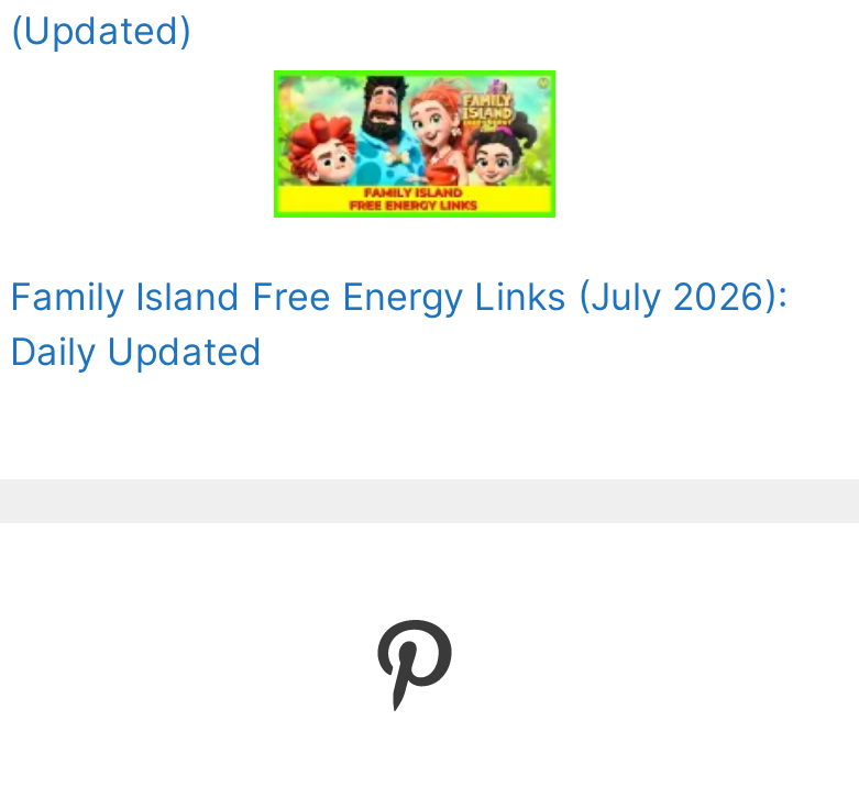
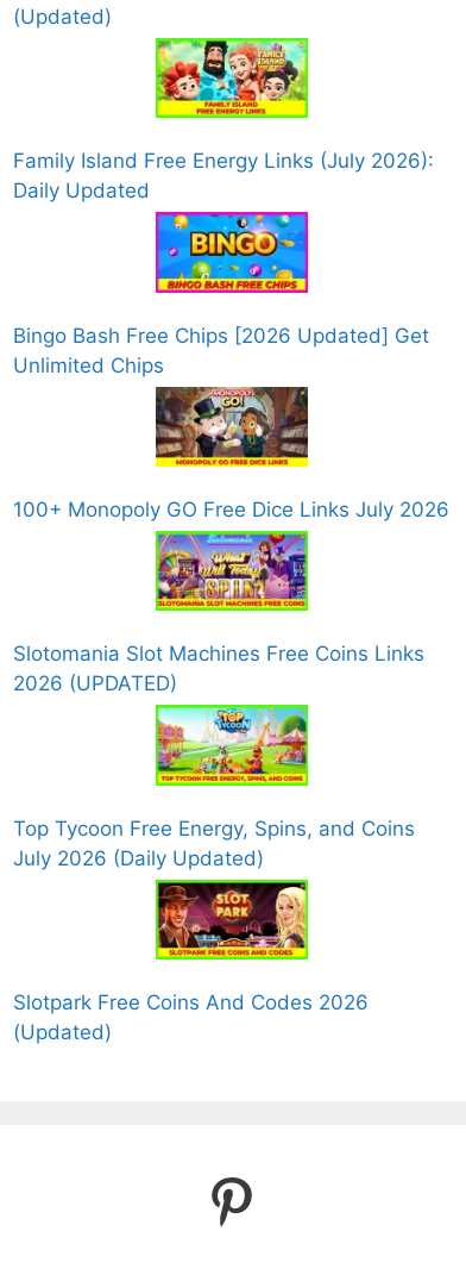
+ [image]
+ Bingo Bash Free Chips [2026 Updated] Get
+ Unlimited Chips

+ [image]
+ 100+ Monopoly GO Free Dice Links July 2026

+ [image]
+ Slotomania Slot Machines Free Coins Links
+ 2026 (UPDATED)

+ [image]
+ Top Tycoon Free Energy, Spins, and Coins
+ July 2026 (Daily Updated)

+ [image]
+ Slotpark Free Coins And Codes 2026
+ (Updated)
